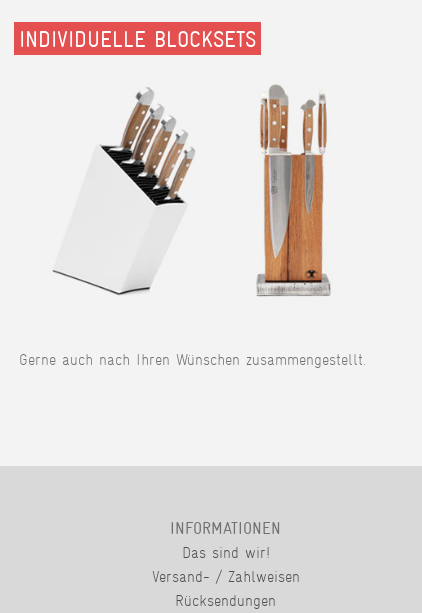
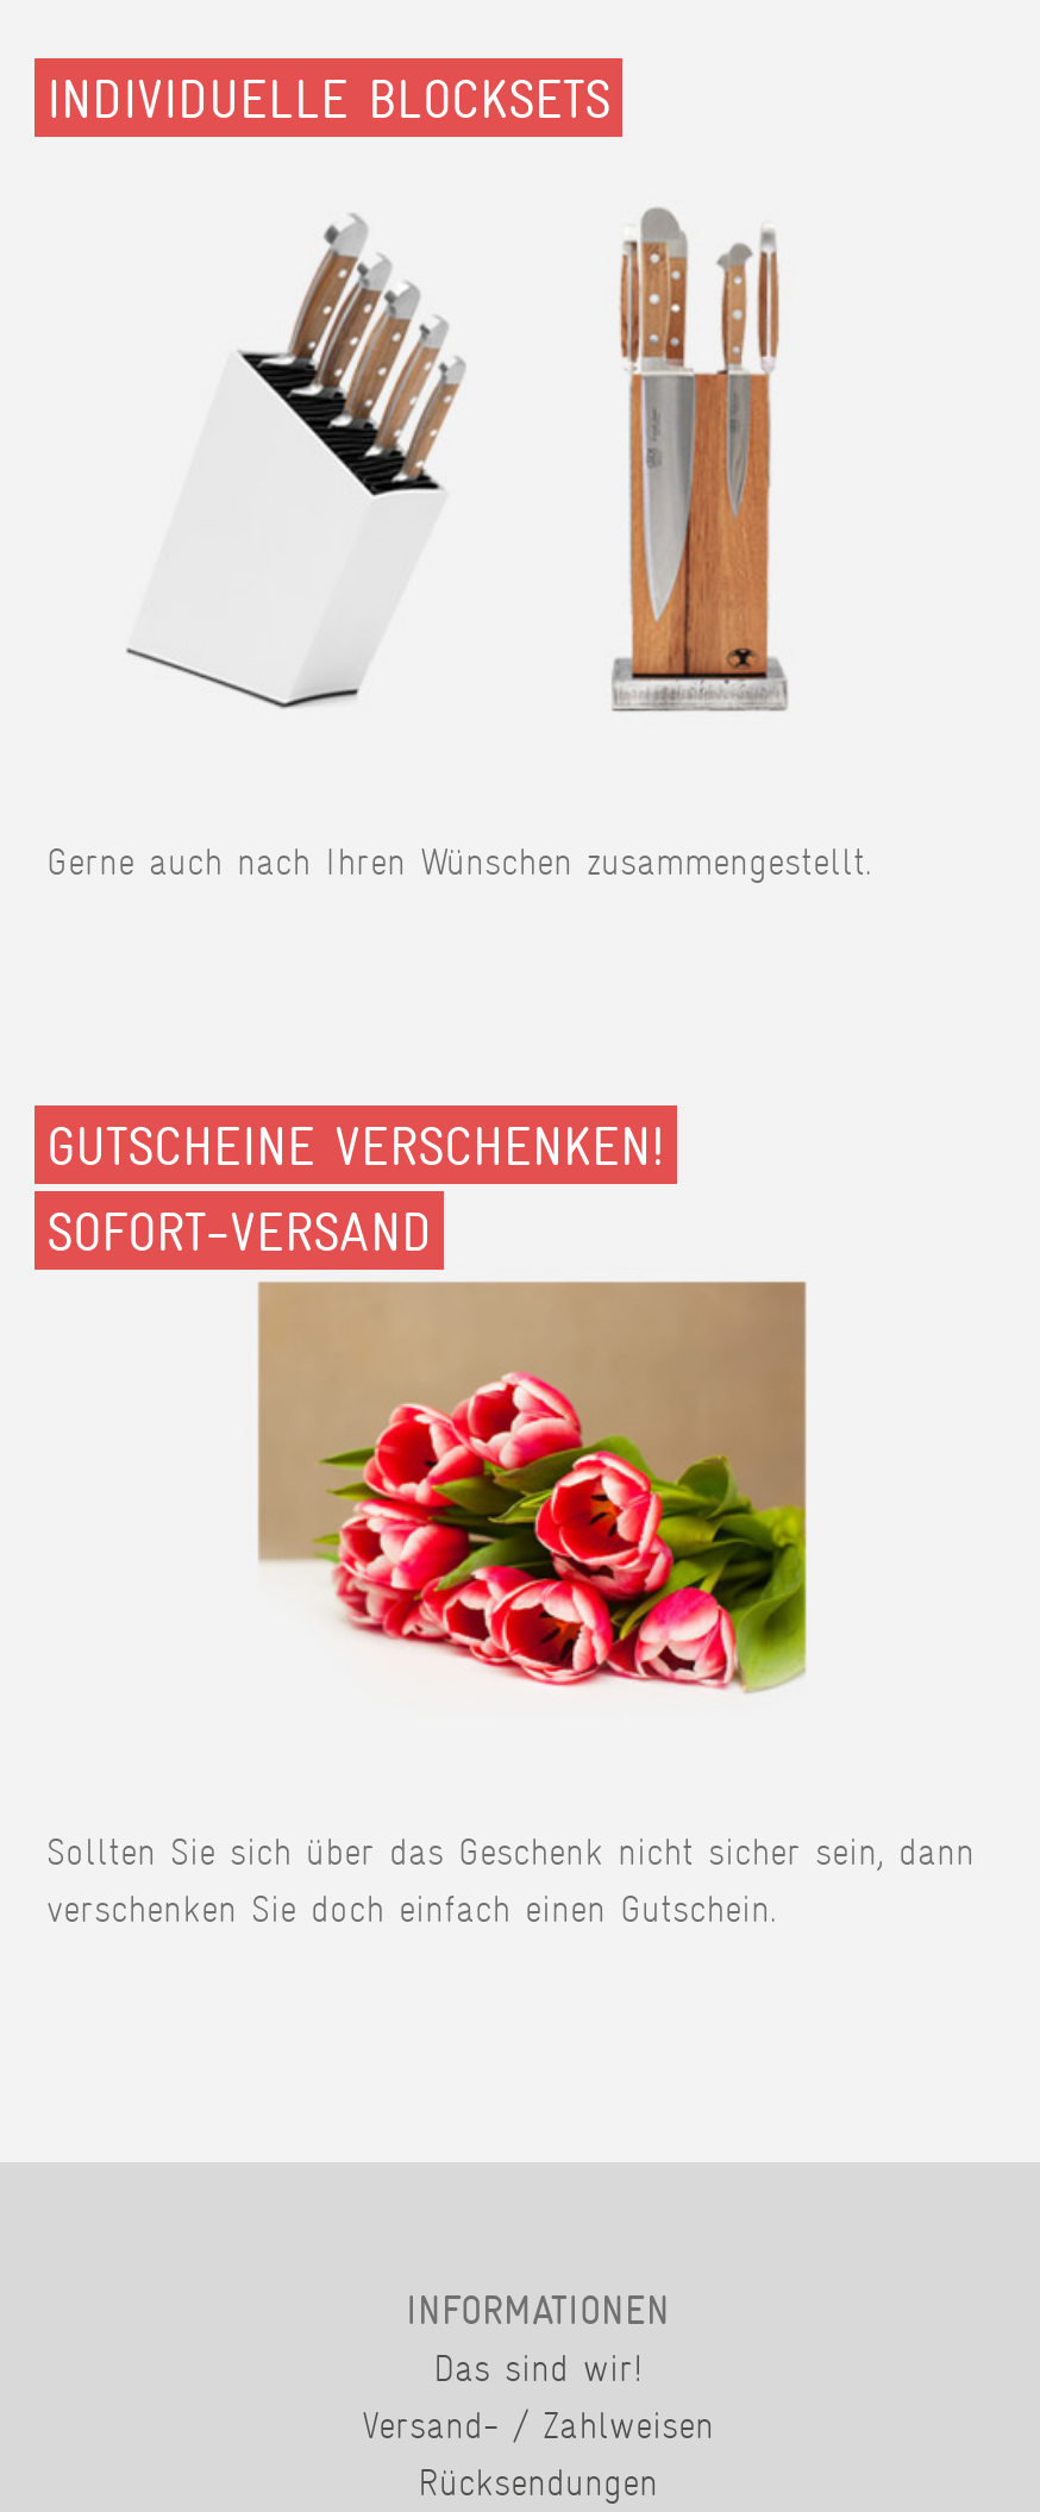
+ [image]
+ GUTSCHEINE VERSCHENKEN!
+ SOFORT-VERSAND

+ Sollten Sie sich über das Geschenk nicht sicher sein, dann
+ verschenken Sie doch einfach einen Gutschein.
